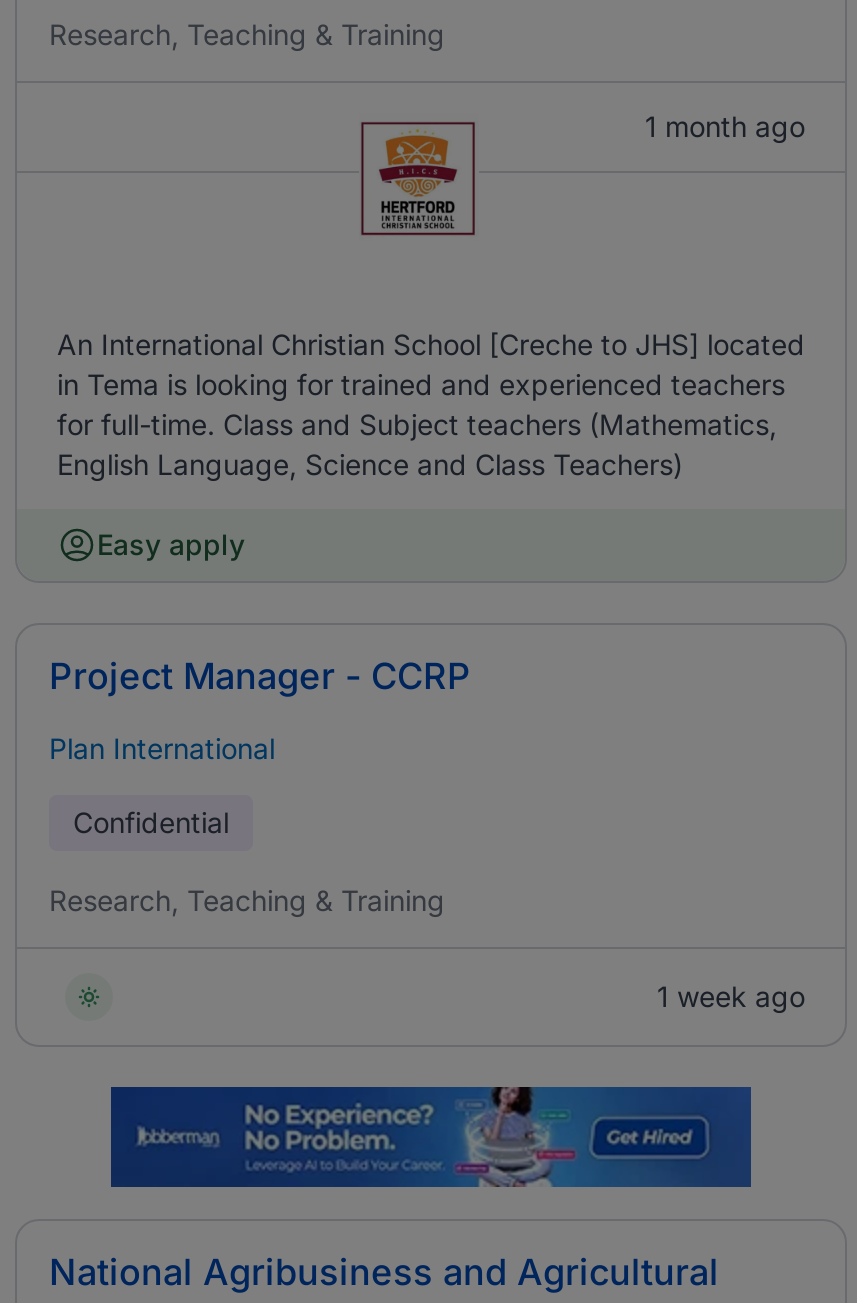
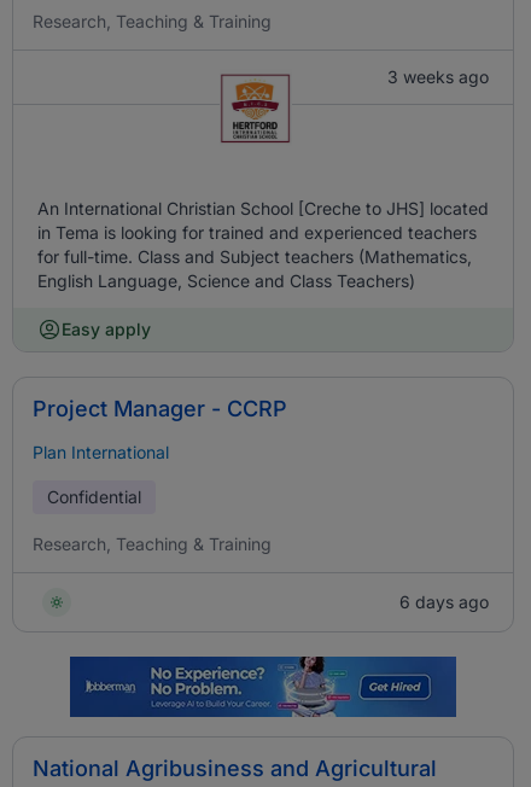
- 1 month ago
+ 3 weeks ago

- 1 week ago
+ 6 days ago
